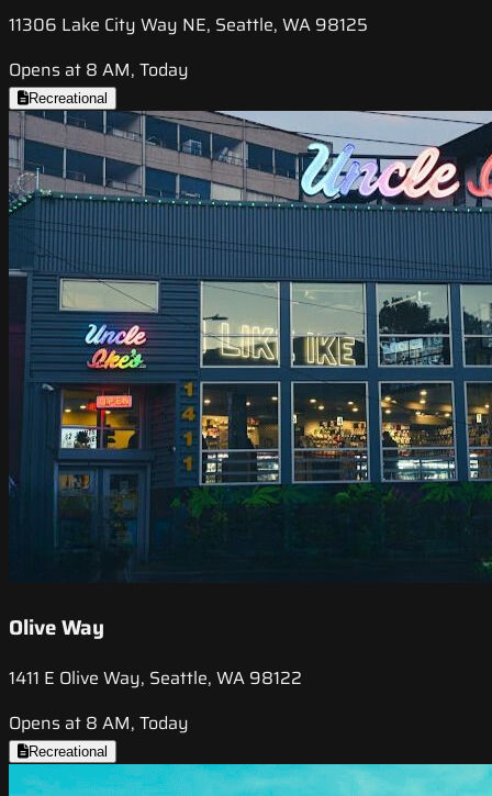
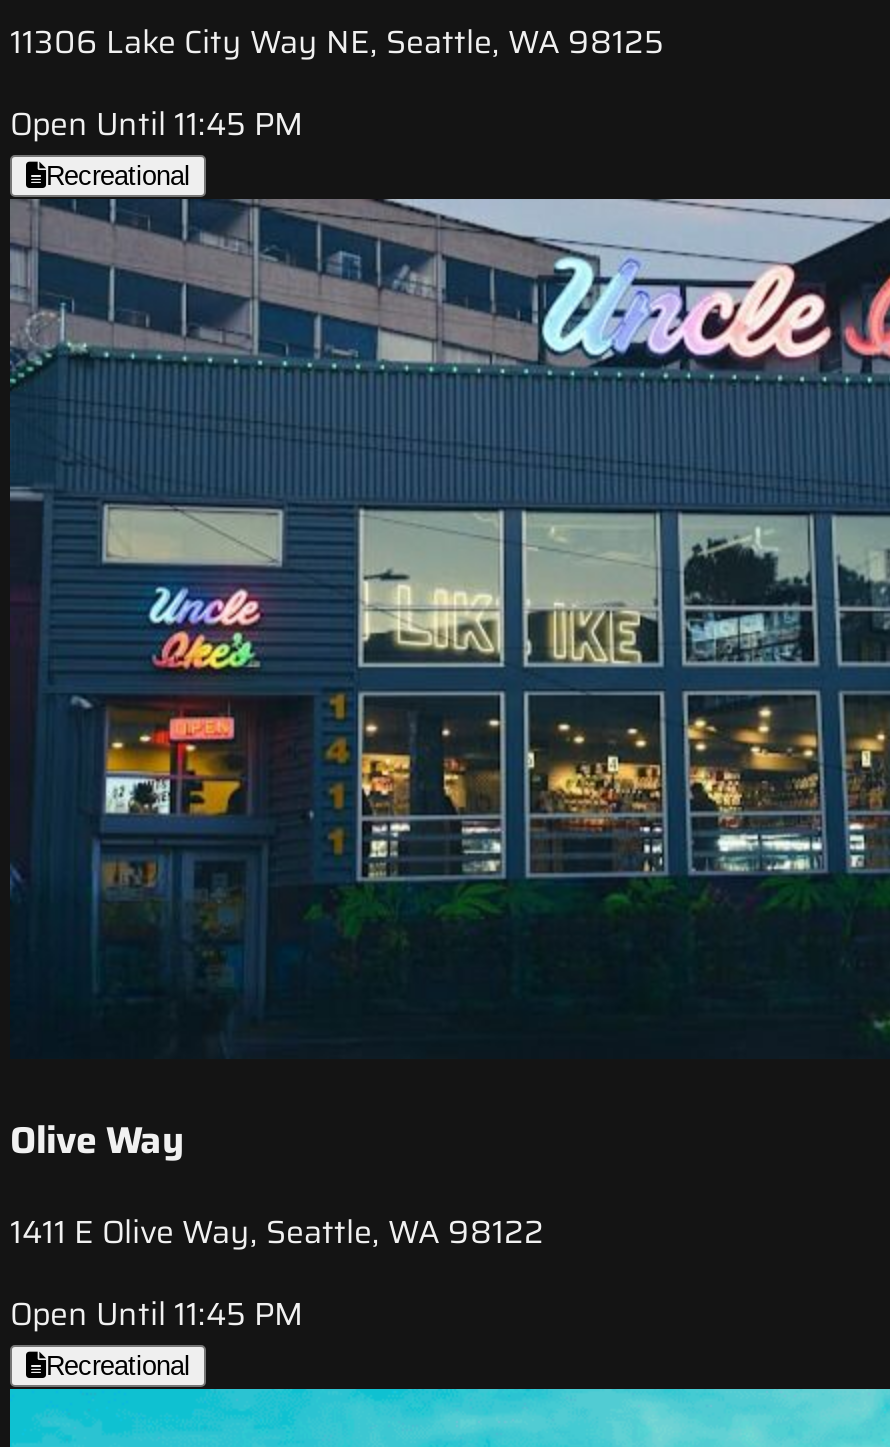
- Opens at 8 AM, Today
+ Open Until 11:45 PM

- Opens at 8 AM, Today
+ Open Until 11:45 PM
